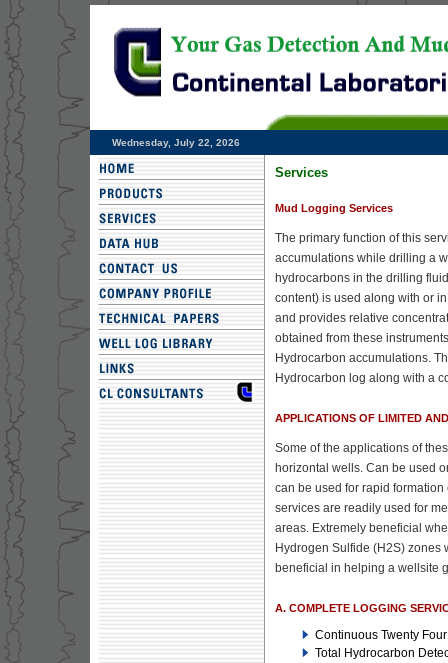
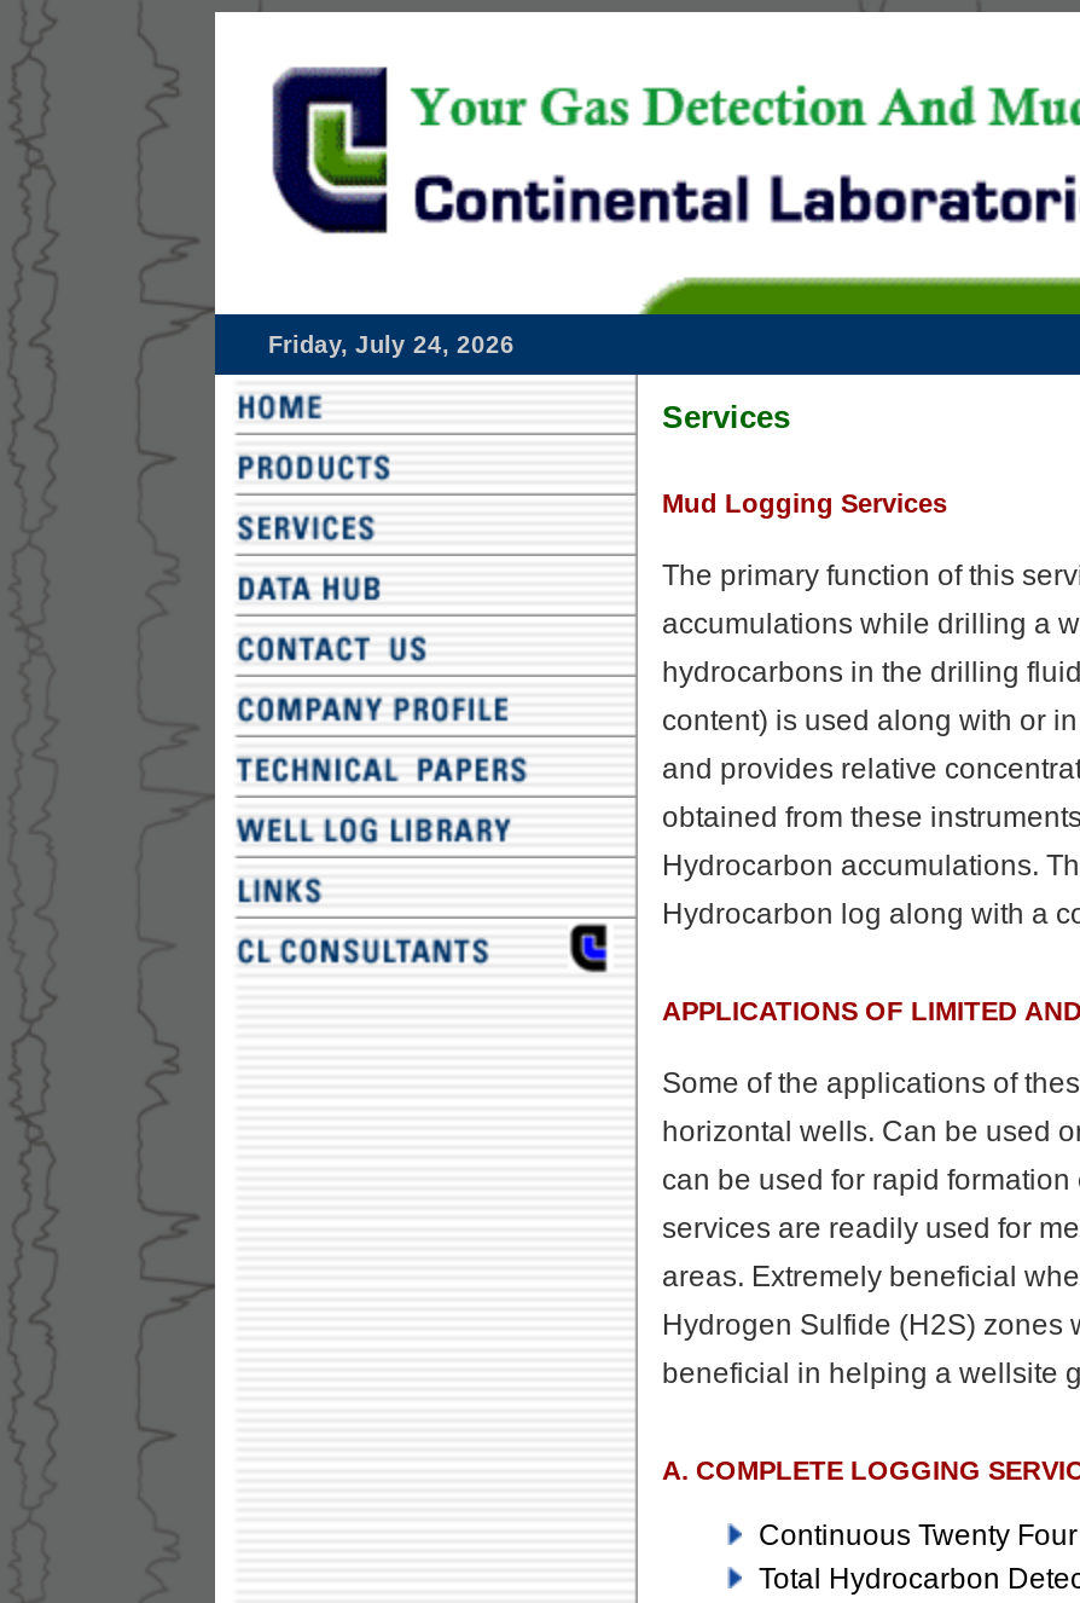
- Wednesday, July 22, 2026
+ Friday, July 24, 2026
